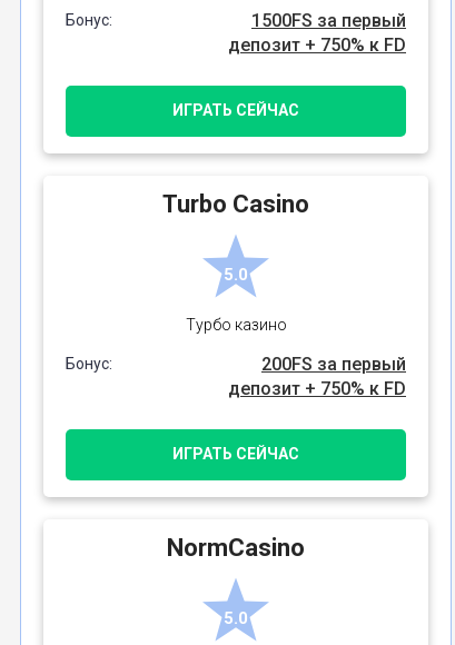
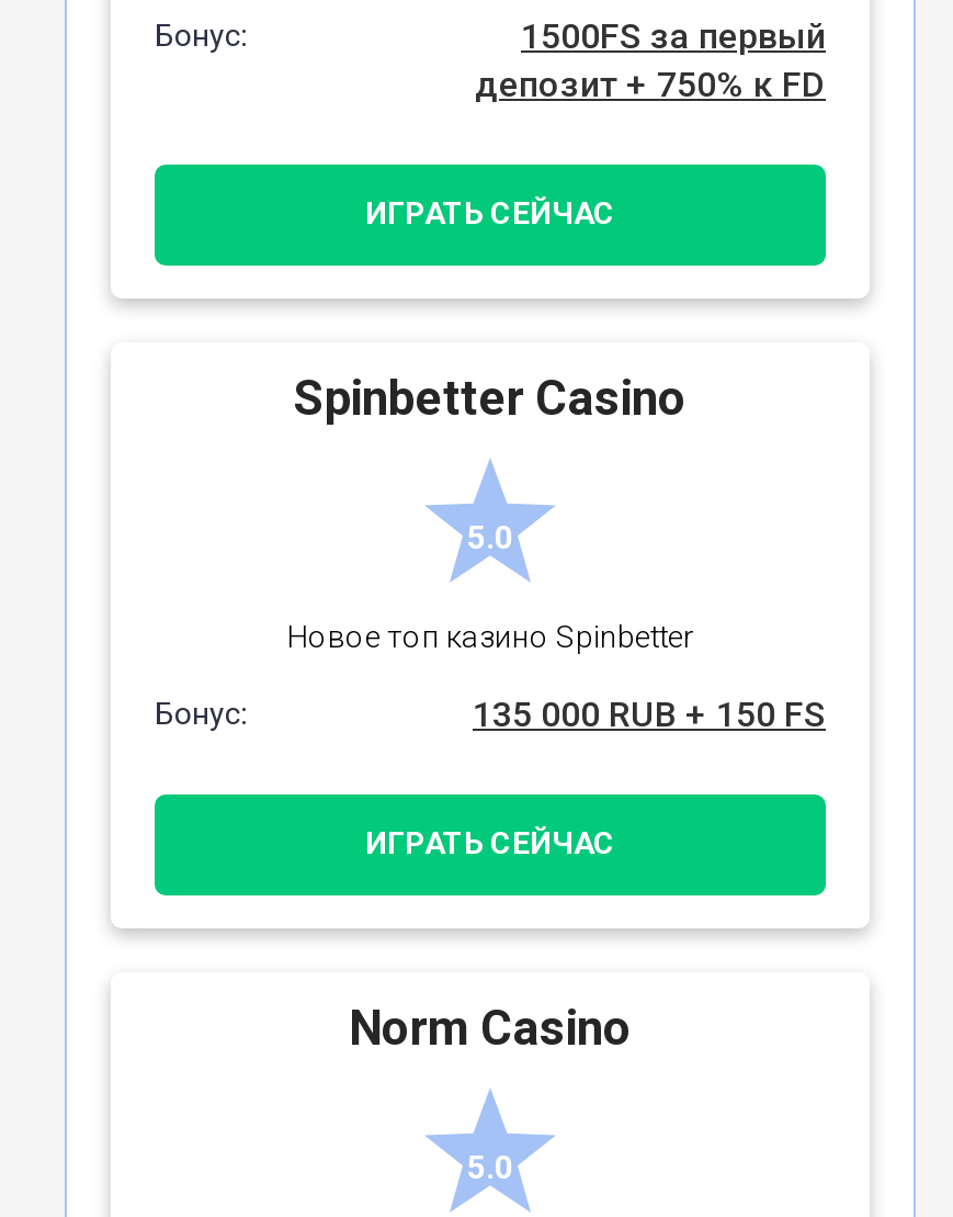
- Turbo Casino
+ Spinbetter Casino

- Турбо казино
+ Новое топ казино Spinbetter

- 200FS за первый
- депозит + 750% к FD
+ 135 000 RUB + 150 FS

- NormCasino
+ Norm Casino
